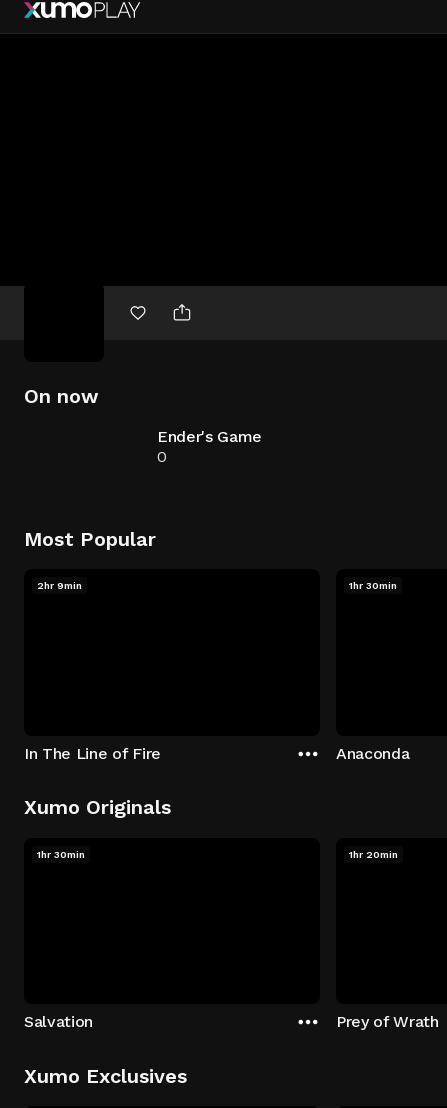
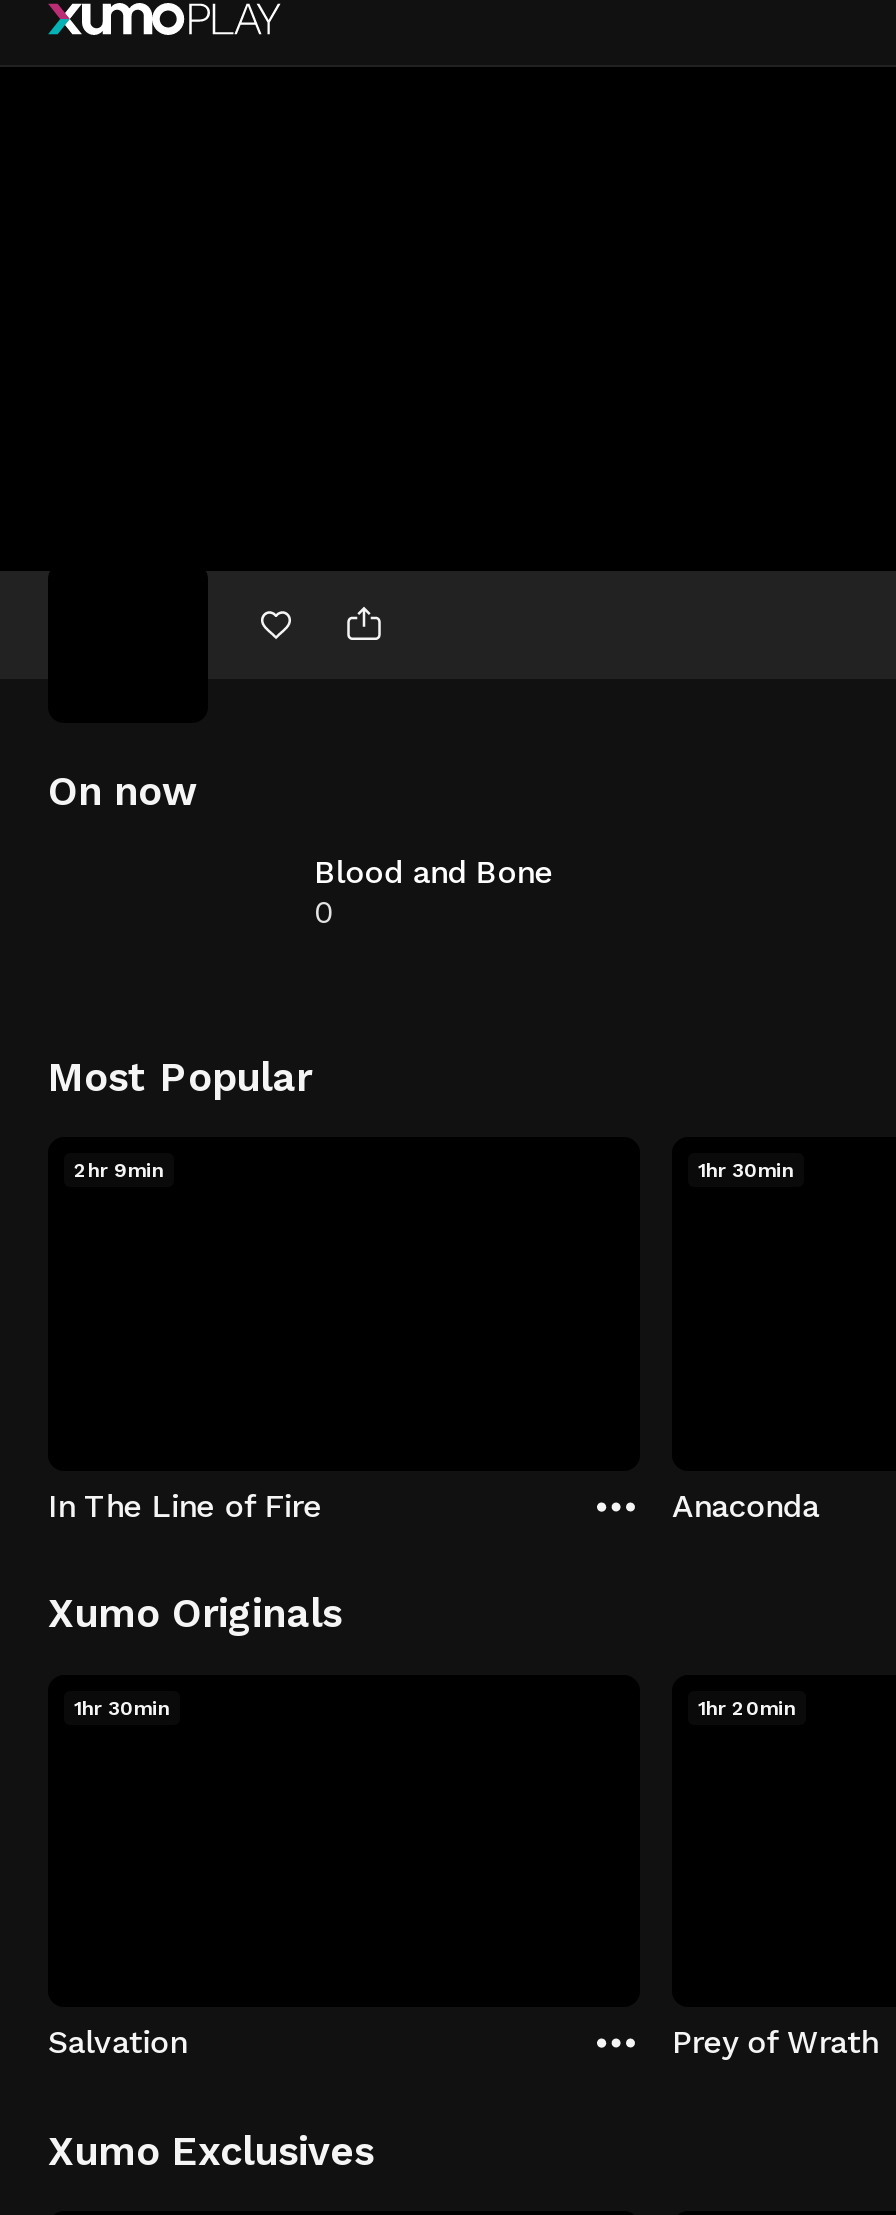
- Ender's Game
+ Blood and Bone
